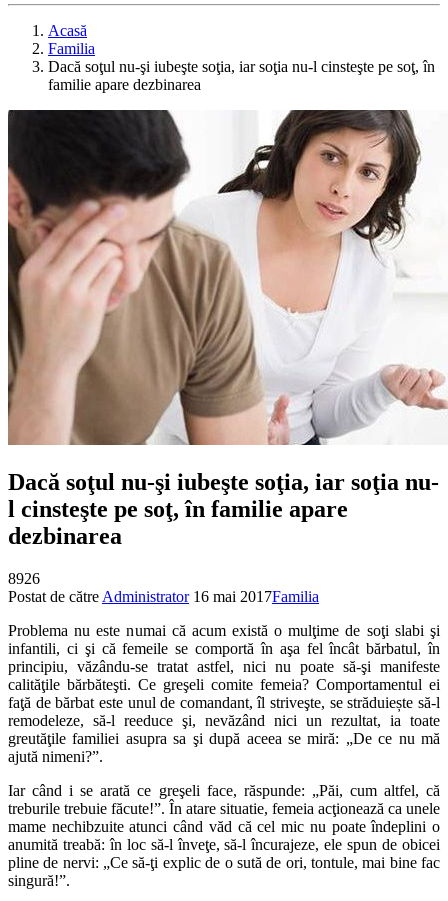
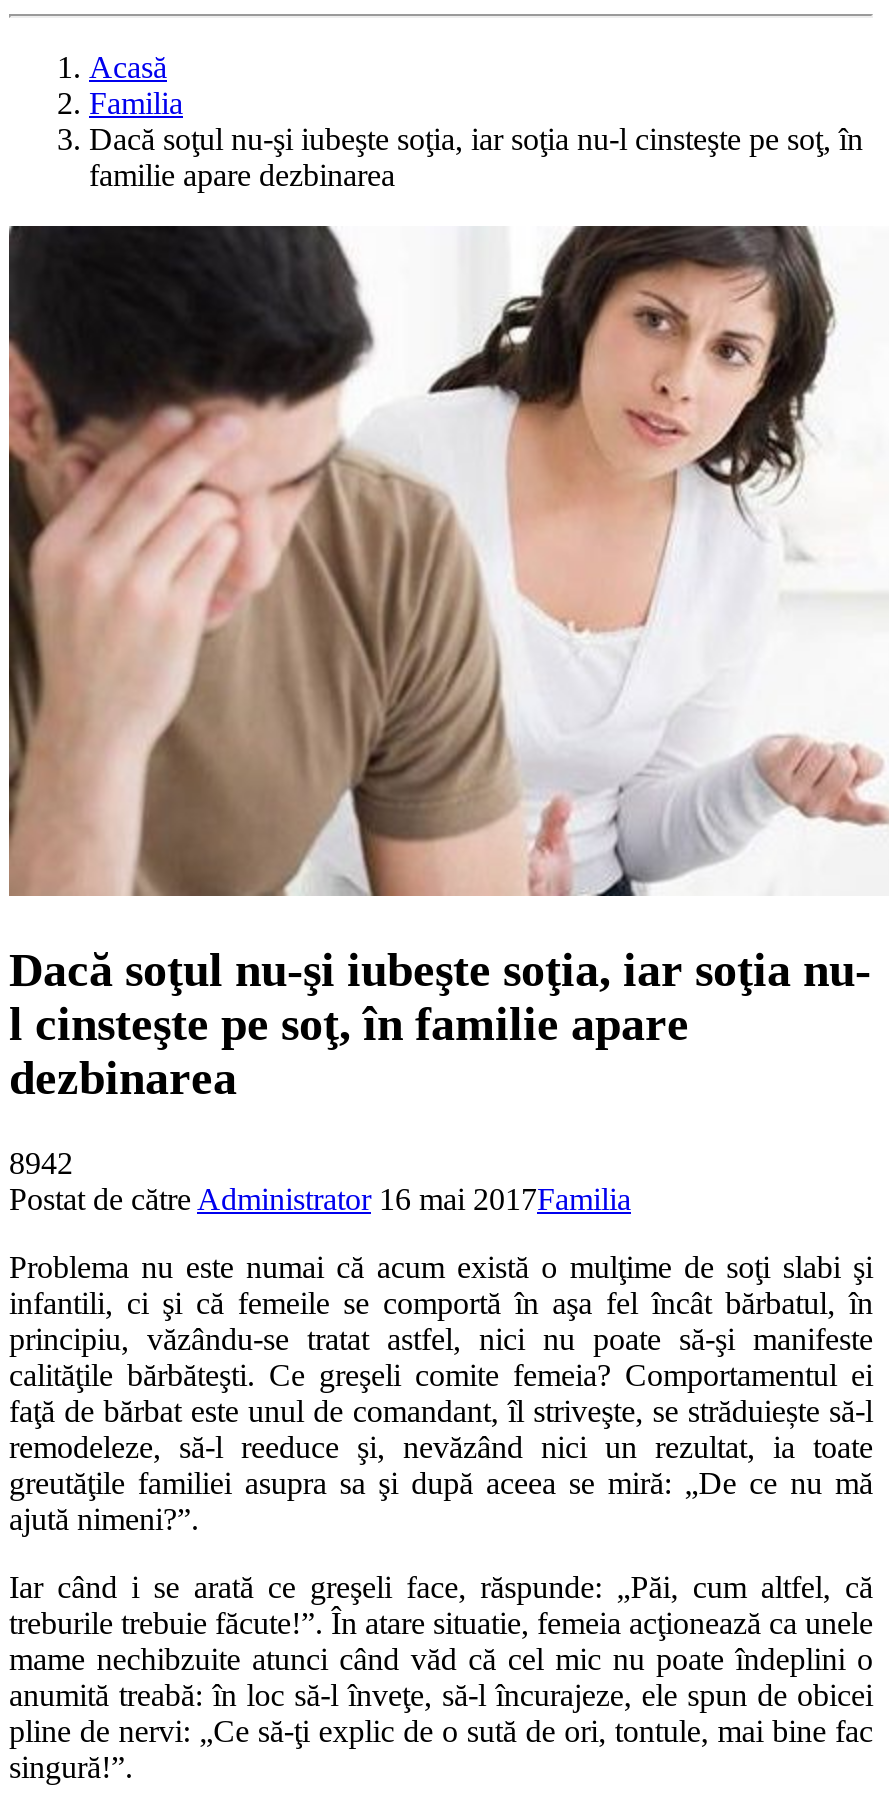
- 8926
+ 8942
